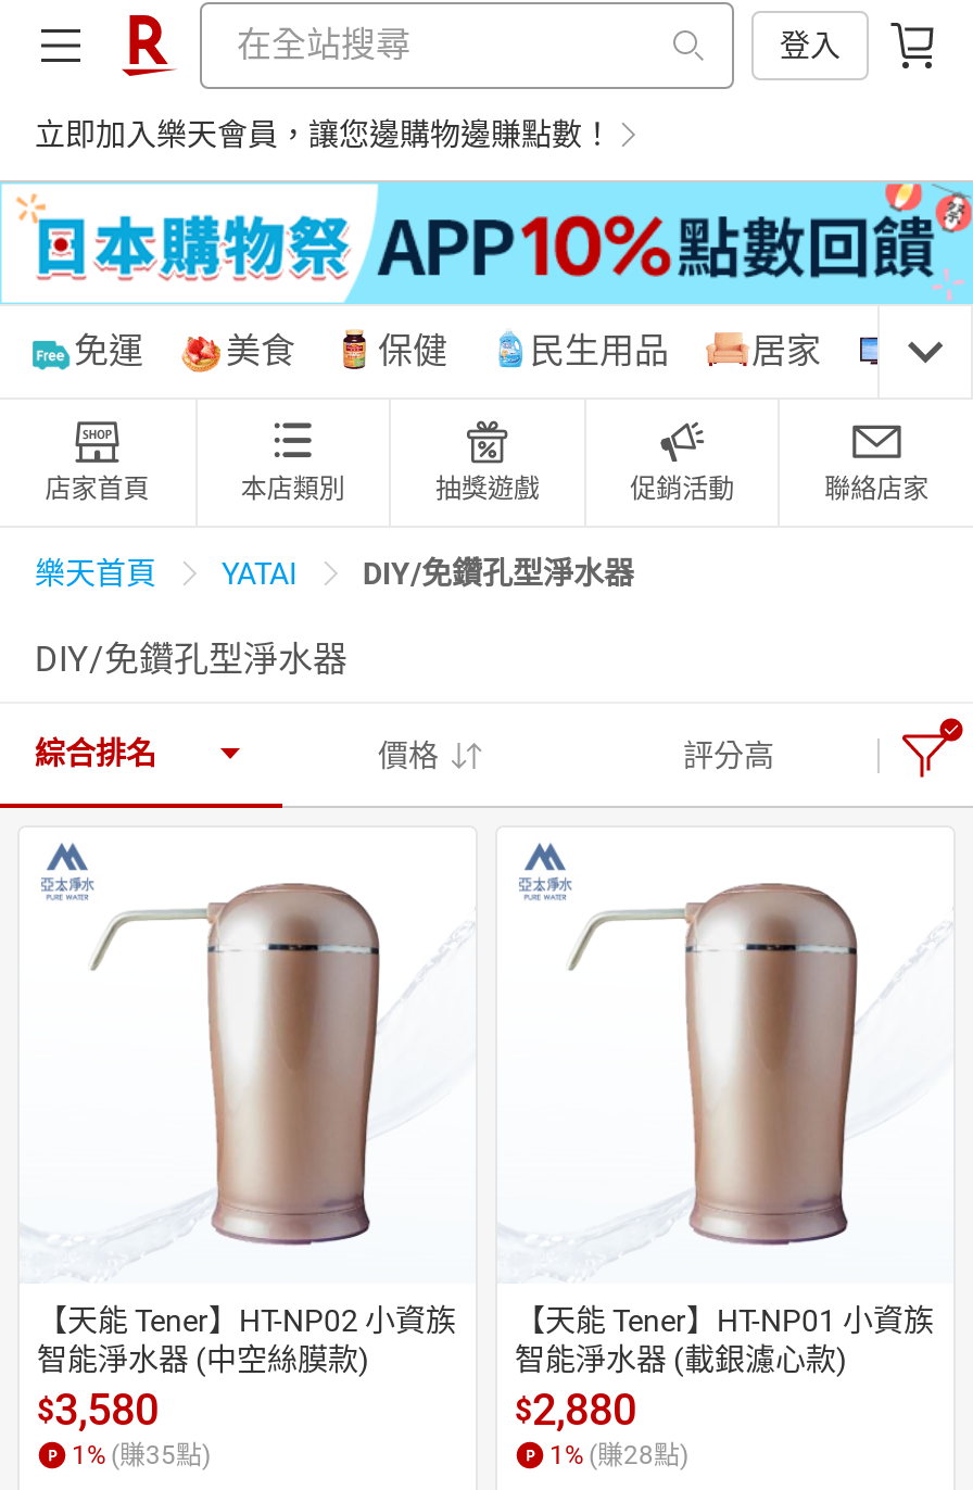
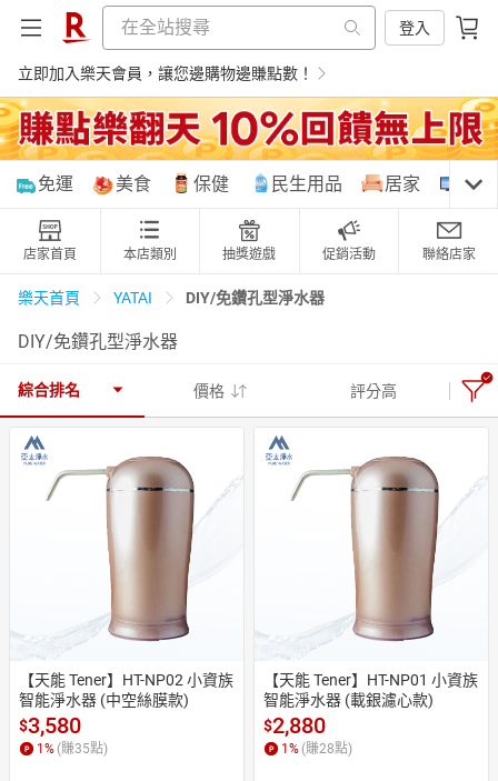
- [image]
+ [image]
